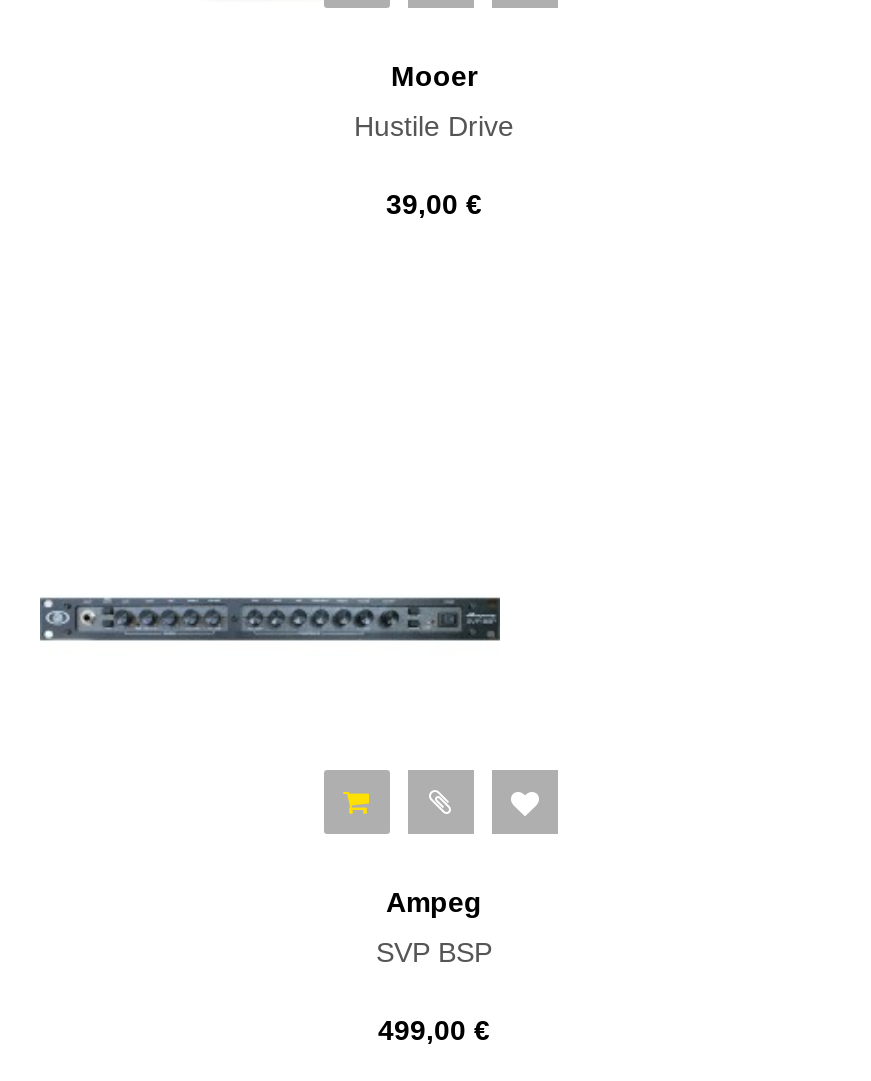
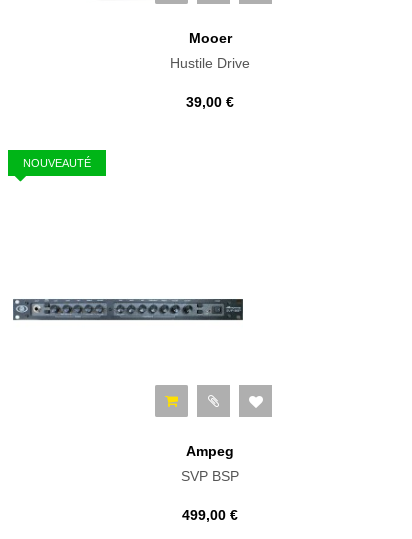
+ NOUVEAUTÉ
